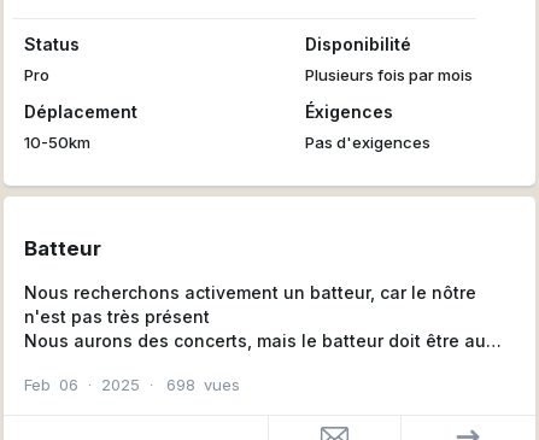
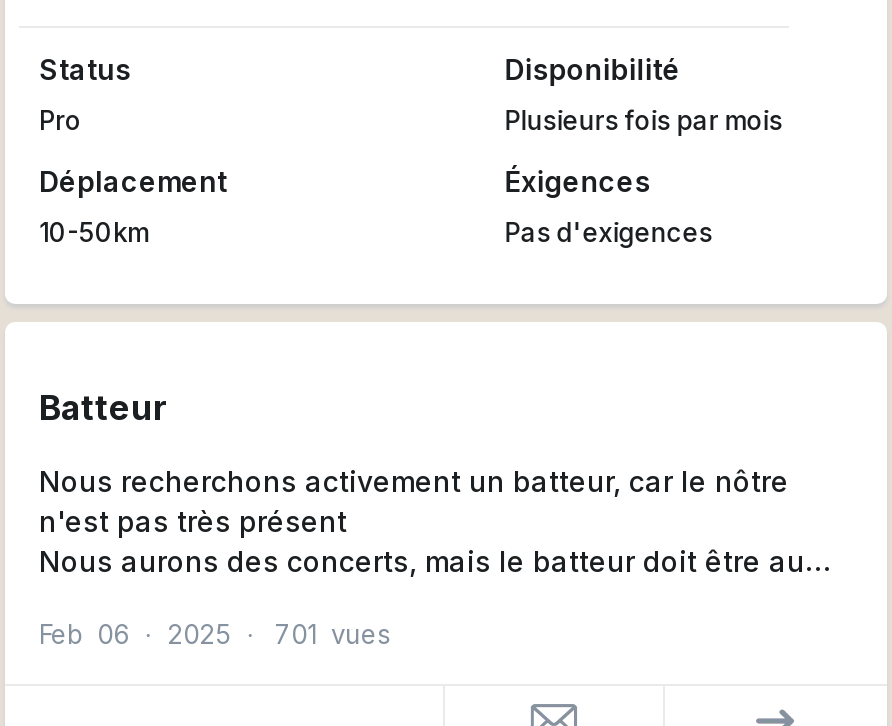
- 698 vues
+ 701 vues
